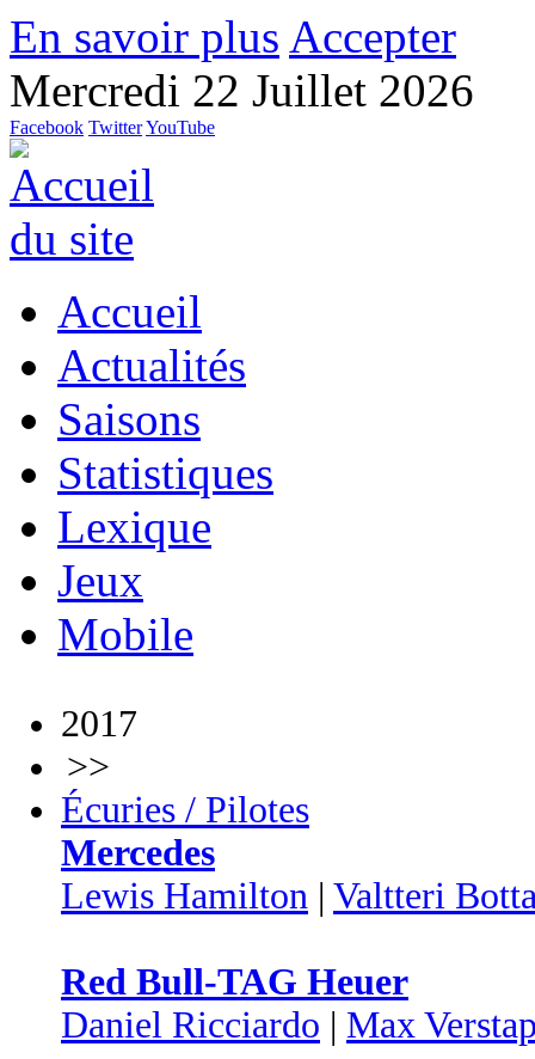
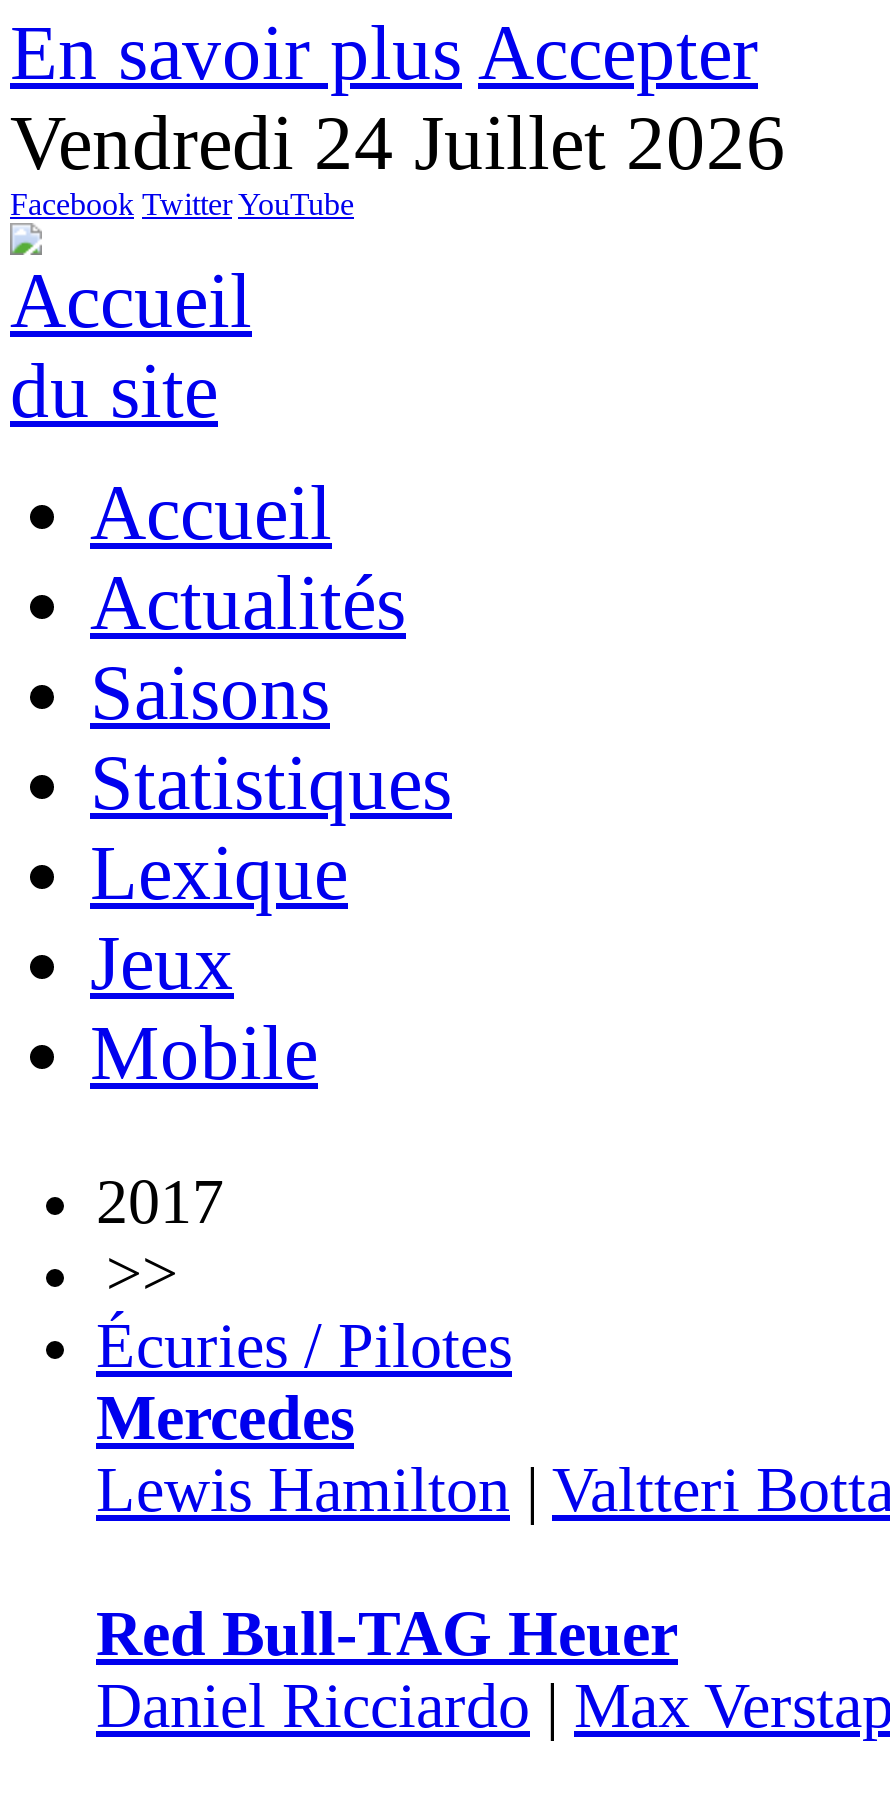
- Mercredi 22 Juillet 2026
+ Vendredi 24 Juillet 2026
